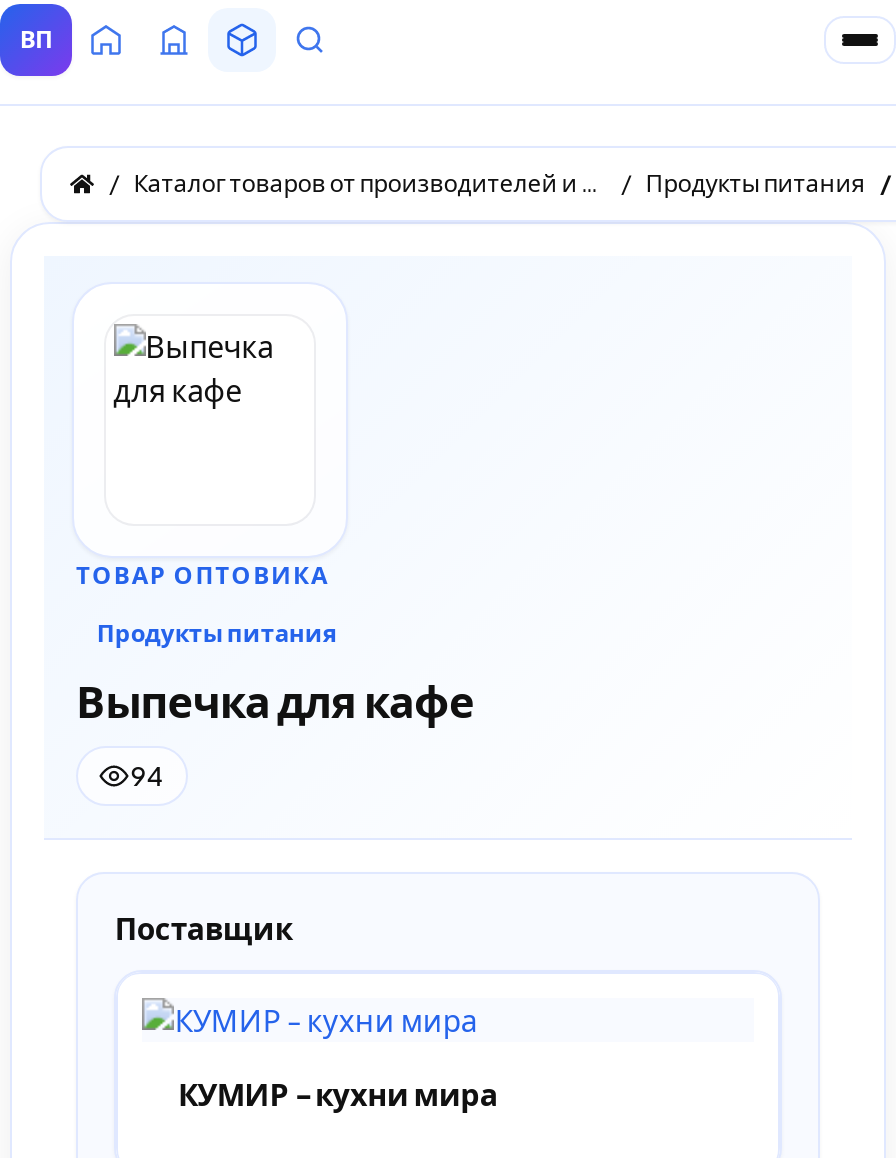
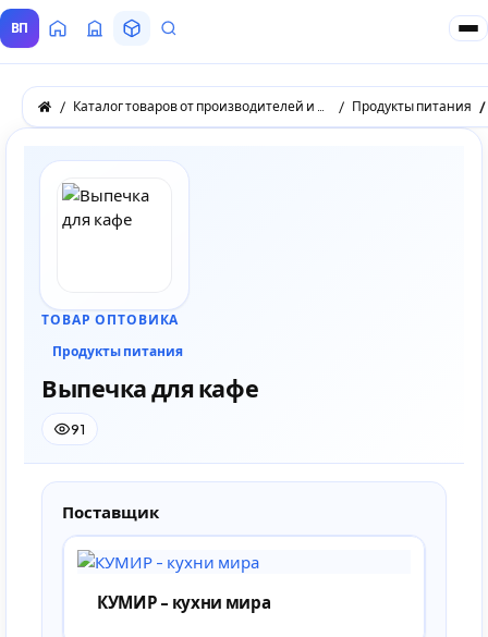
- 94
+ 91
